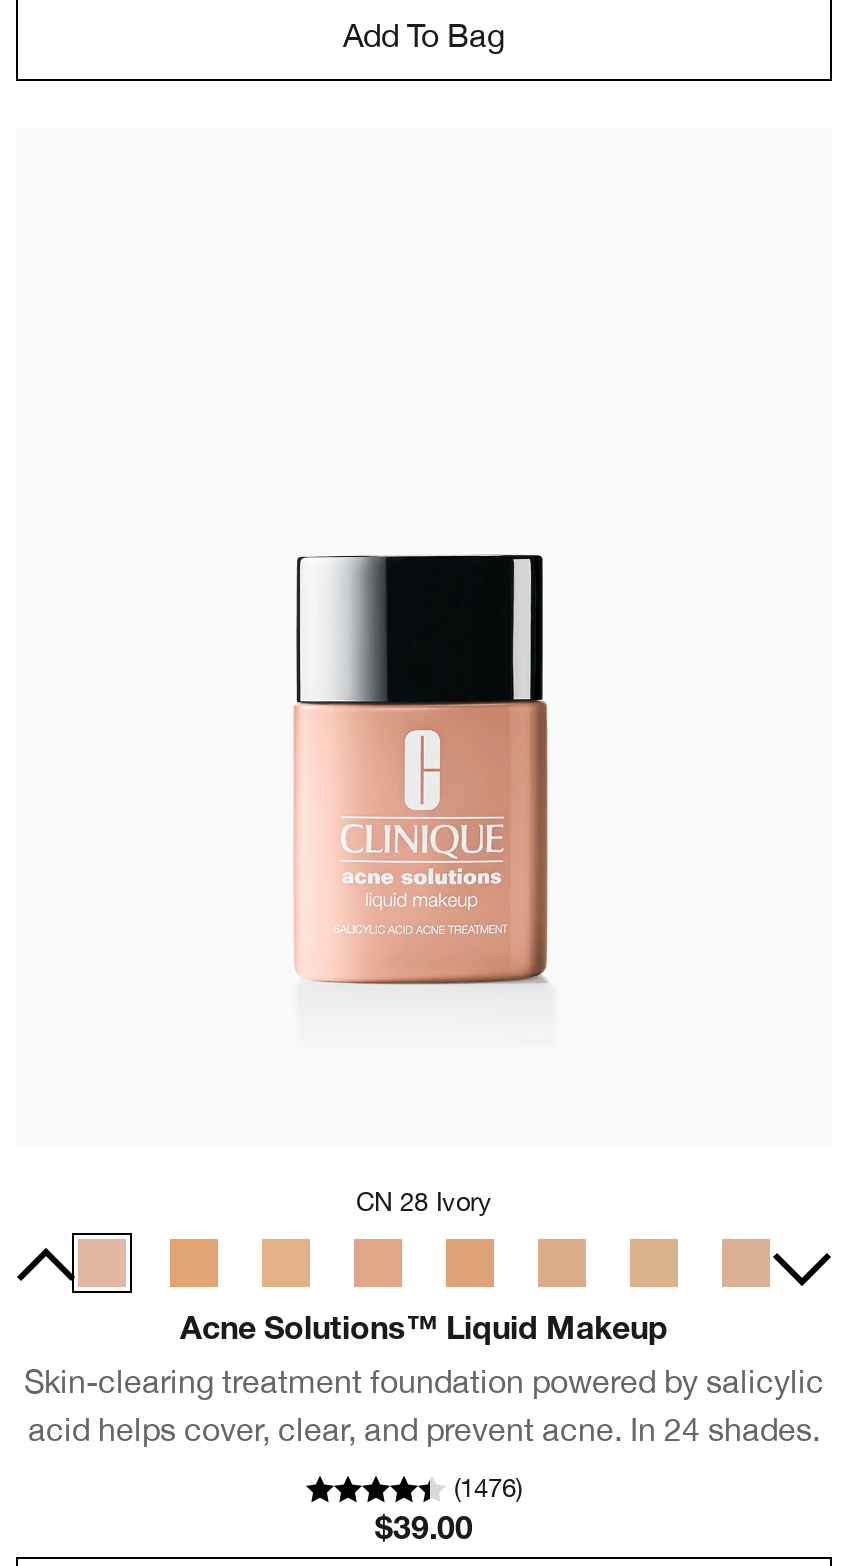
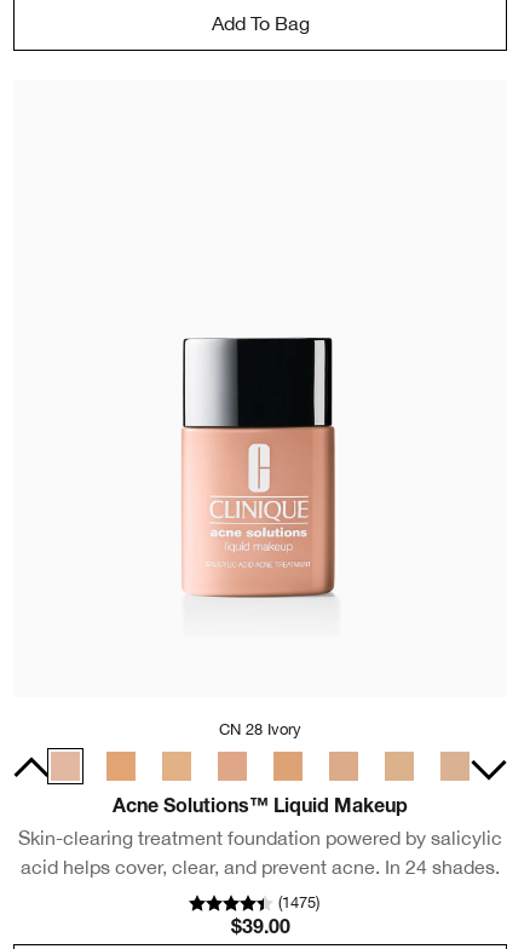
- (1476)
+ (1475)
